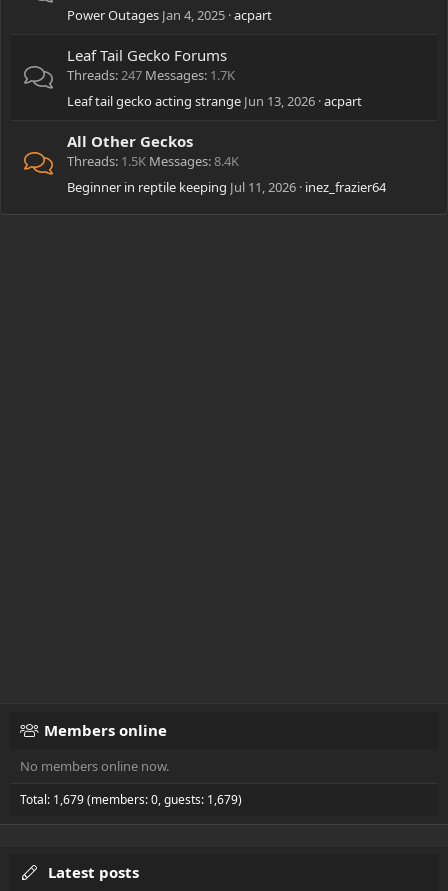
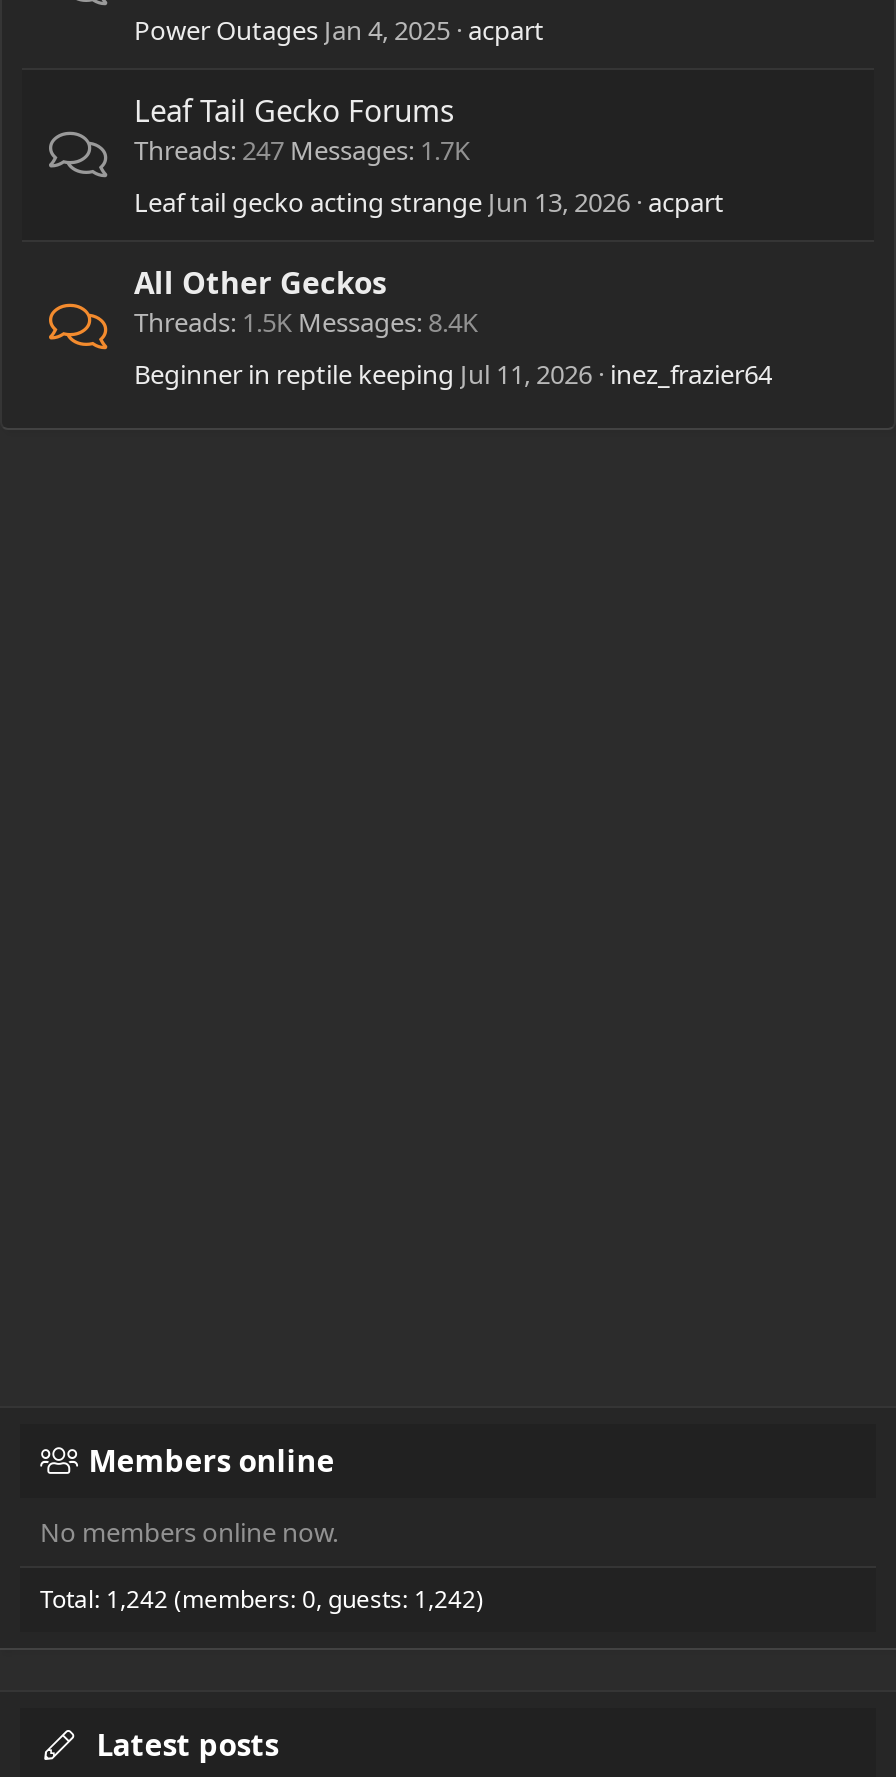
- Total: 1,679 (members: 0, guests: 1,679)
+ Total: 1,242 (members: 0, guests: 1,242)
